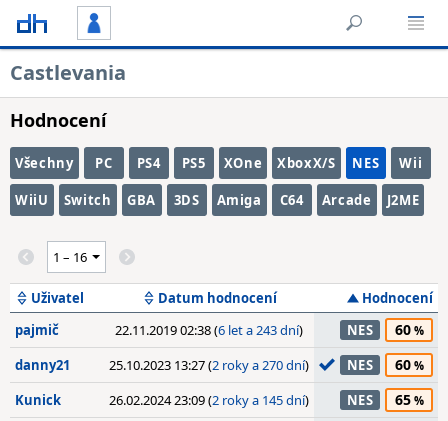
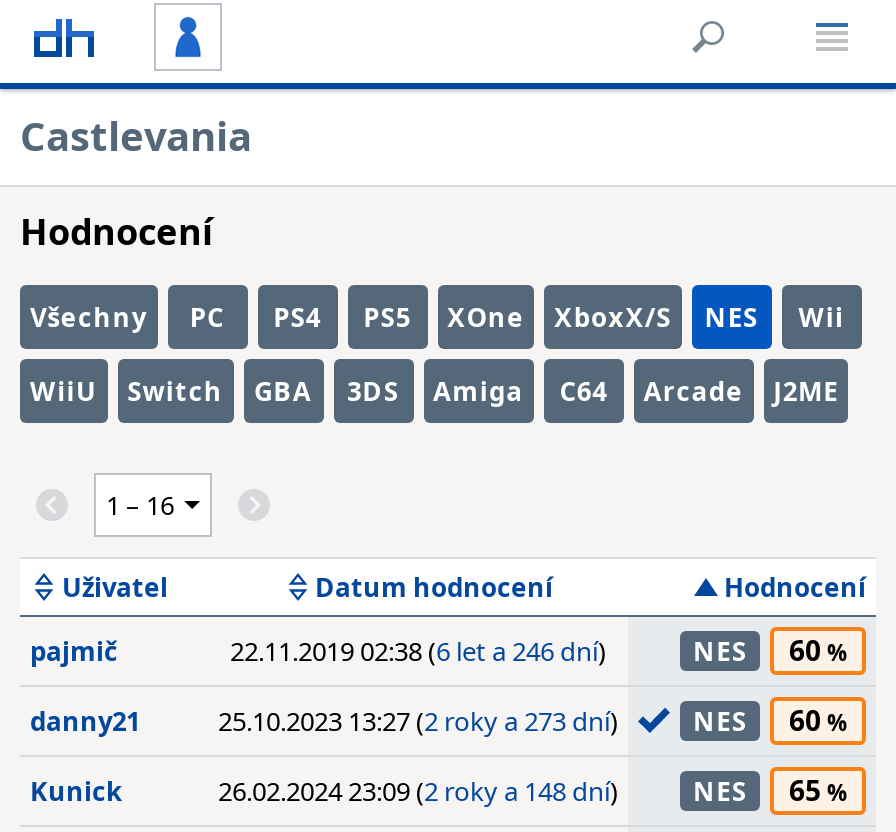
- 22.11.2019 02:38 (6 let a 243 dní)
+ 22.11.2019 02:38 (6 let a 246 dní)

- 25.10.2023 13:27 (2 roky a 270 dní)
+ 25.10.2023 13:27 (2 roky a 273 dní)

- 26.02.2024 23:09 (2 roky a 145 dní)
+ 26.02.2024 23:09 (2 roky a 148 dní)
